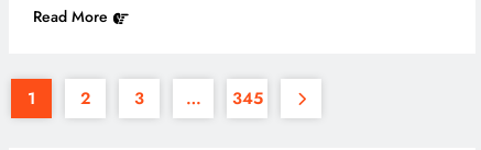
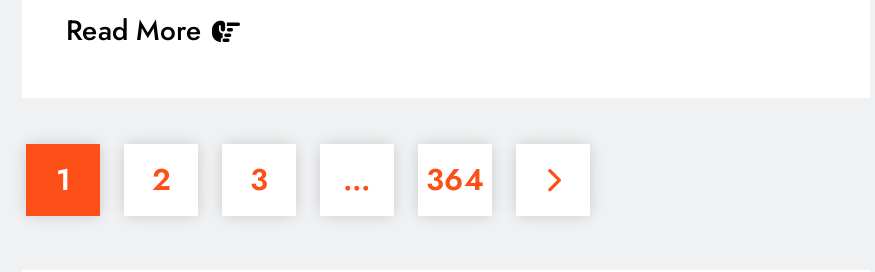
- 345
+ 364
